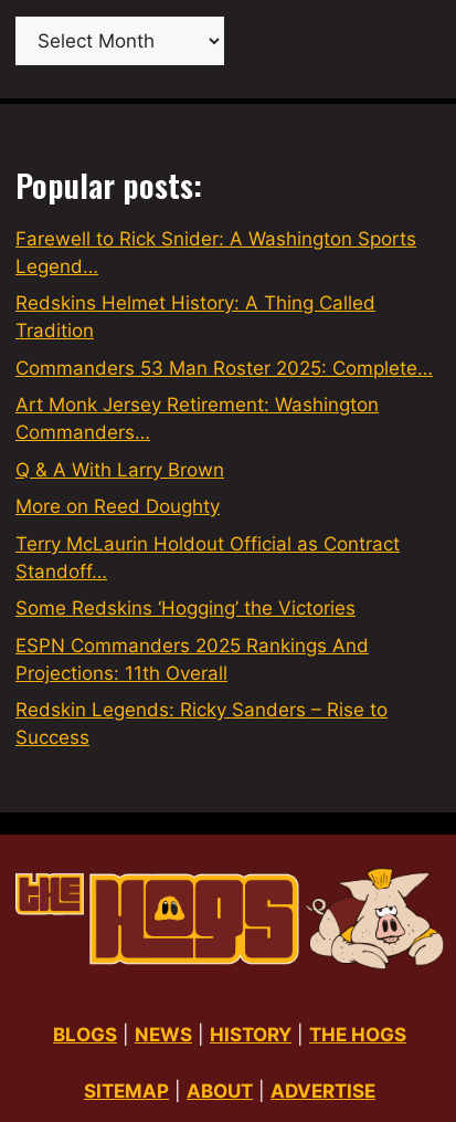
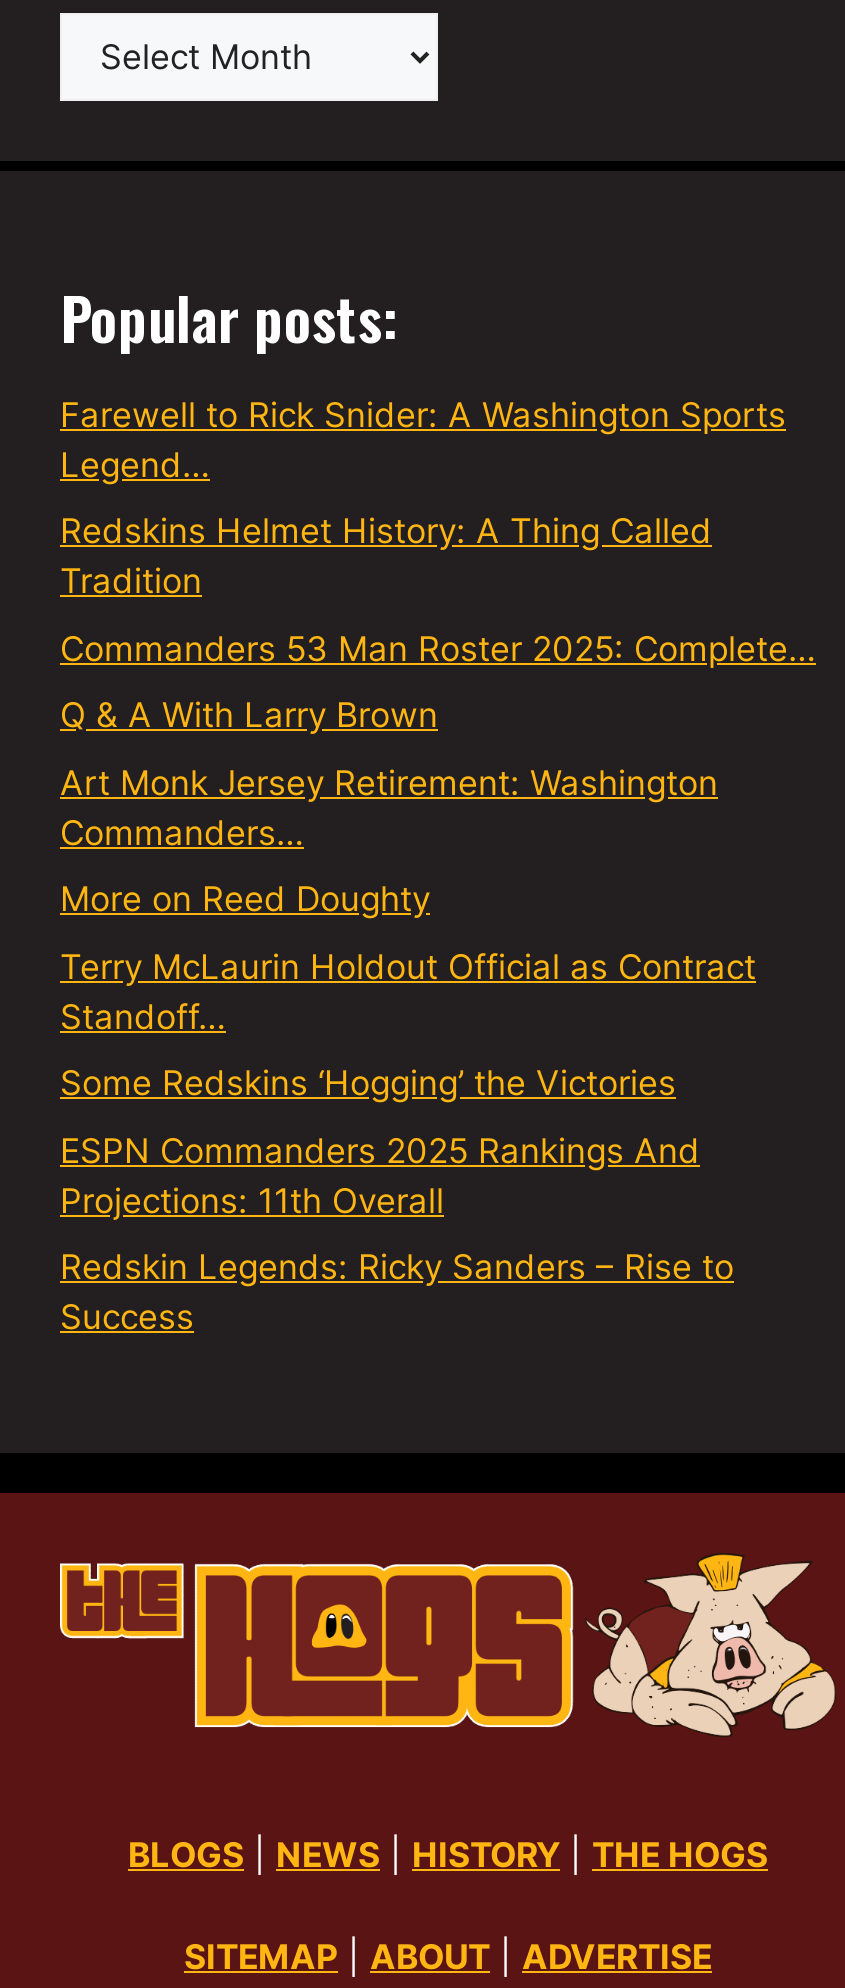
moved down: Art Monk Jersey Retirement: Washington | Commanders…

moved up: Q & A With Larry Brown
